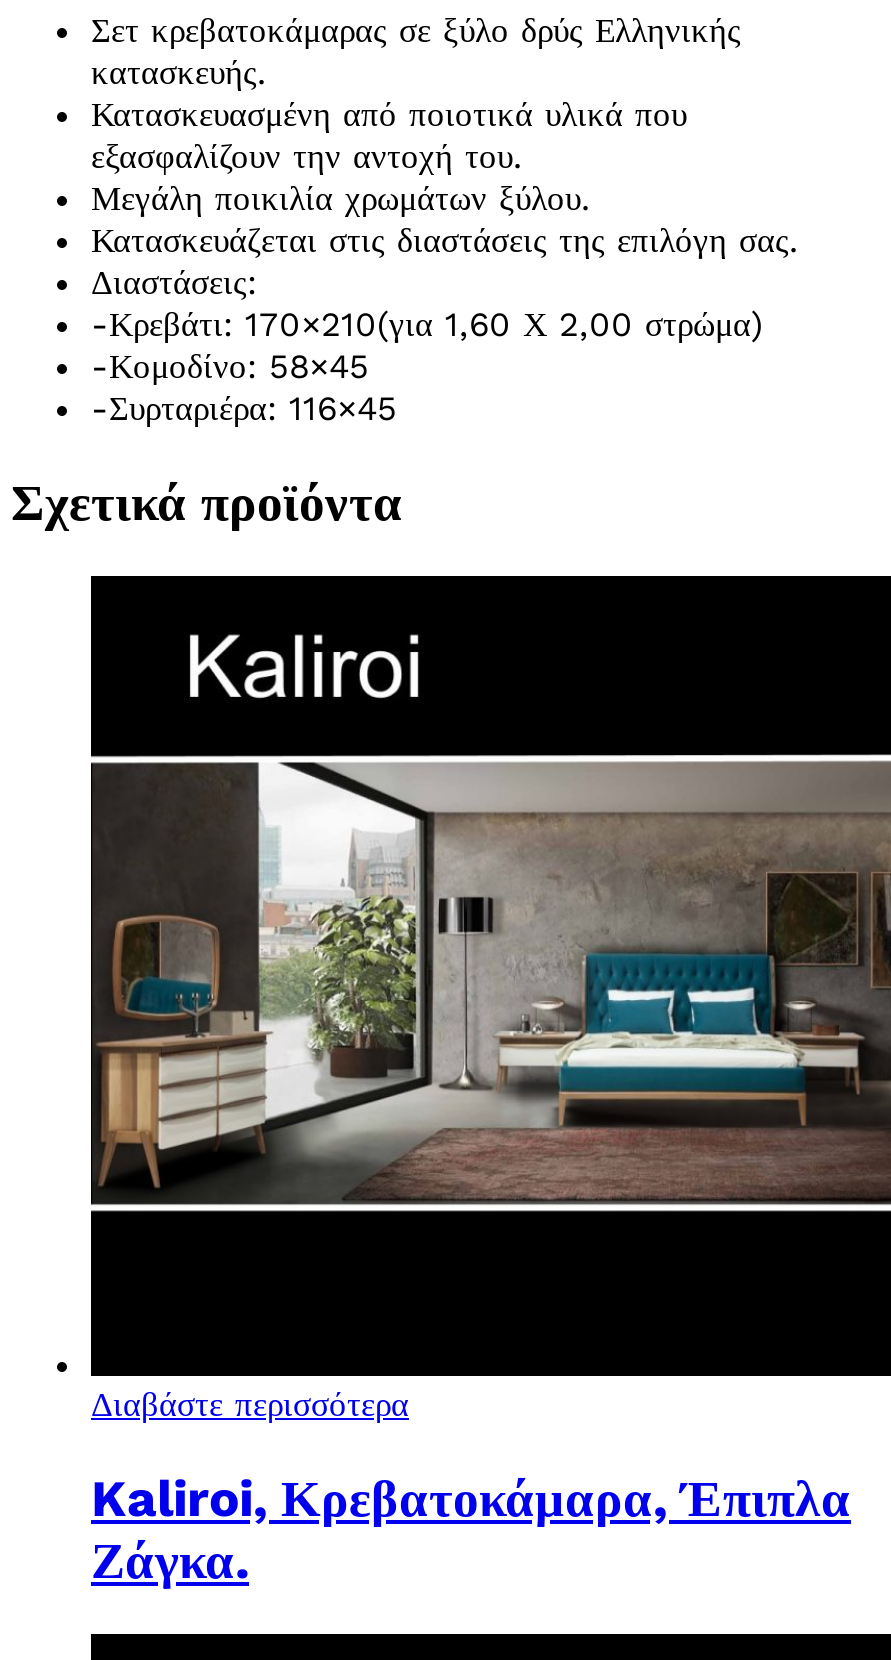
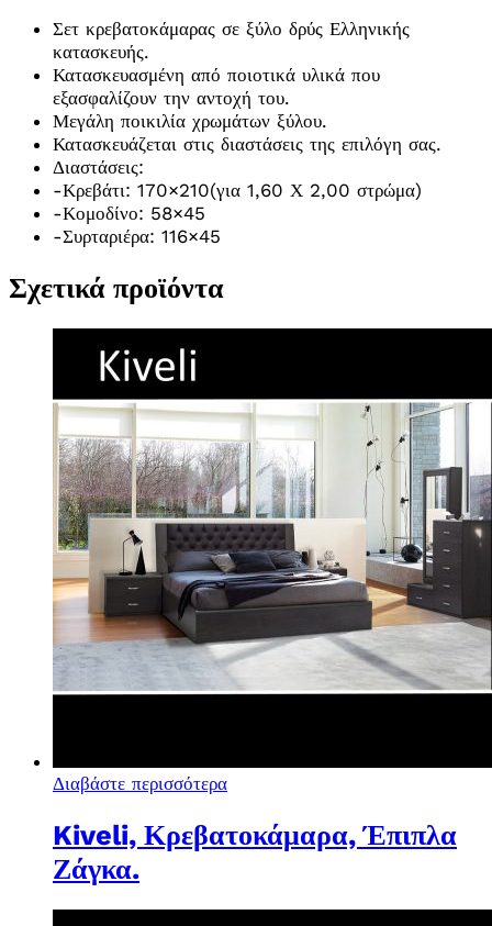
- [image]
+ [image]

- Kaliroi, Κρεβατοκάμαρα, Έπιπλα
+ Kiveli, Κρεβατοκάμαρα, Έπιπλα
